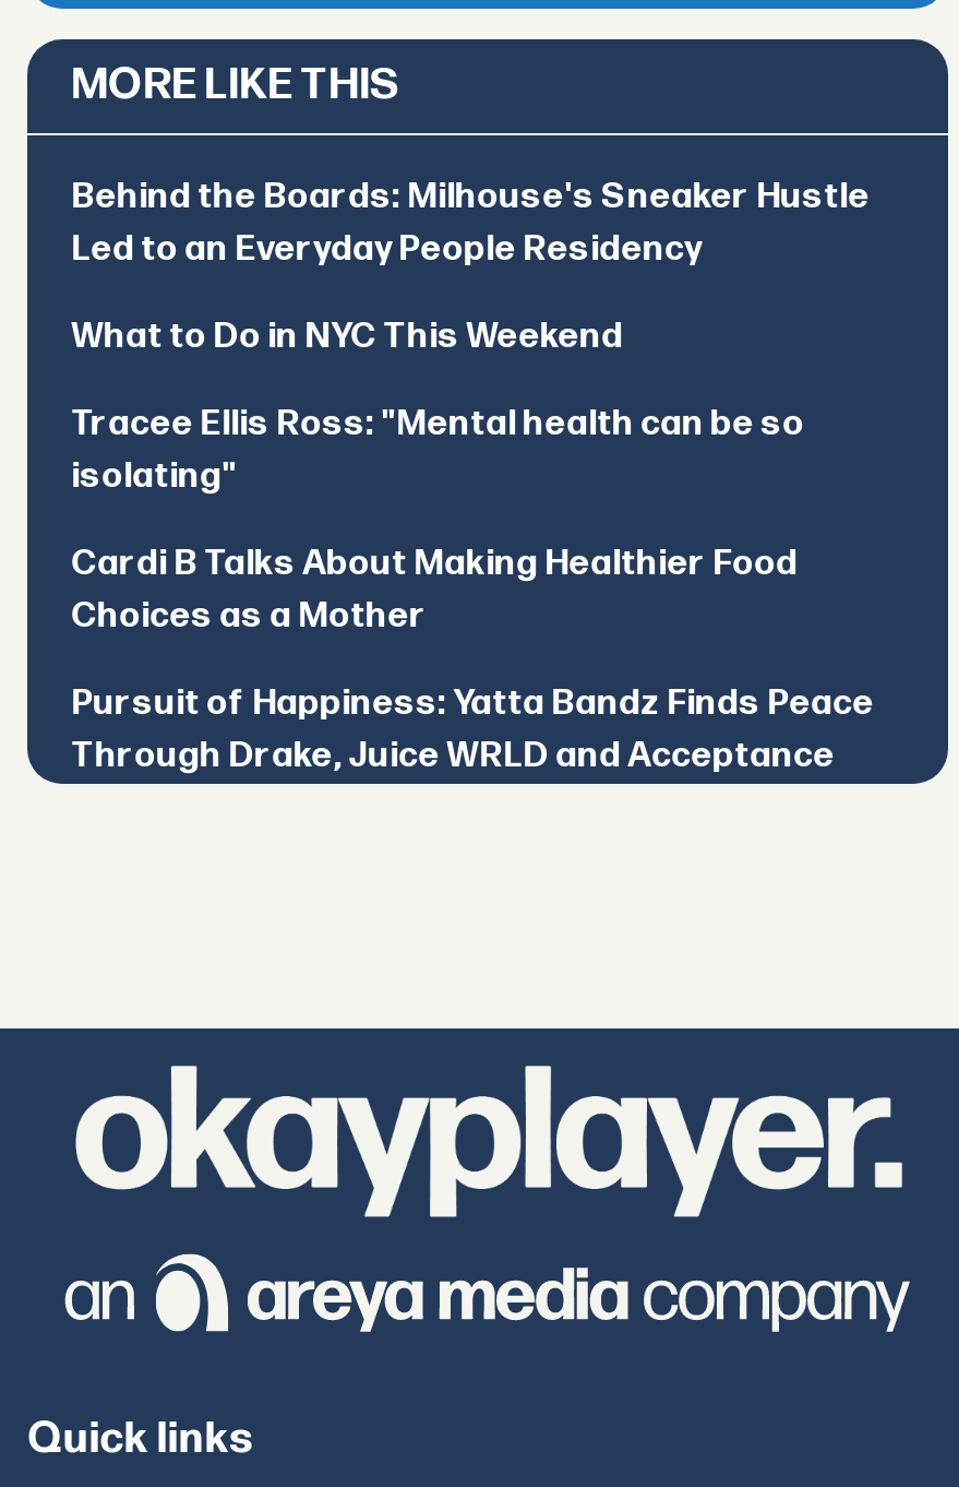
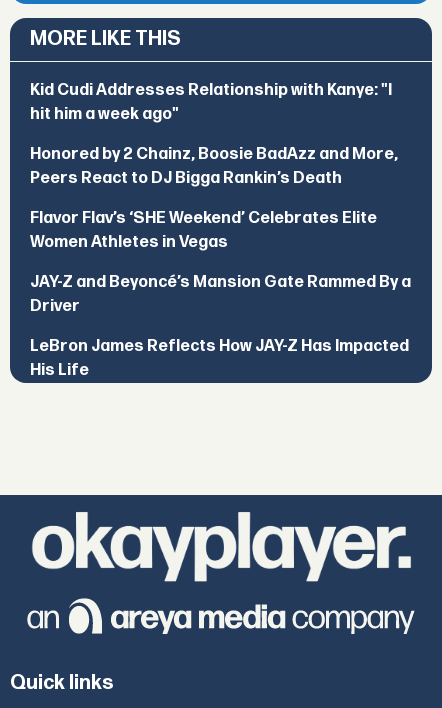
- Behind the Boards: Milhouse's Sneaker Hustle
- Led to an Everyday People Residency
+ Kid Cudi Addresses Relationship with Kanye: "I
+ hit him a week ago"

- What to Do in NYC This Weekend
+ Honored by 2 Chainz, Boosie BadAzz and More,
+ Peers React to DJ Bigga Rankin’s Death

- Tracee Ellis Ross: "Mental health can be so
- isolating"
+ Flavor Flav’s ‘SHE Weekend’ Celebrates Elite
+ Women Athletes in Vegas

- Cardi B Talks About Making Healthier Food
- Choices as a Mother
+ JAY-Z and Beyoncé’s Mansion Gate Rammed By a
+ Driver

- Pursuit of Happiness: Yatta Bandz Finds Peace
- Through Drake, Juice WRLD and Acceptance
+ LeBron James Reflects How JAY-Z Has Impacted
+ His Life
